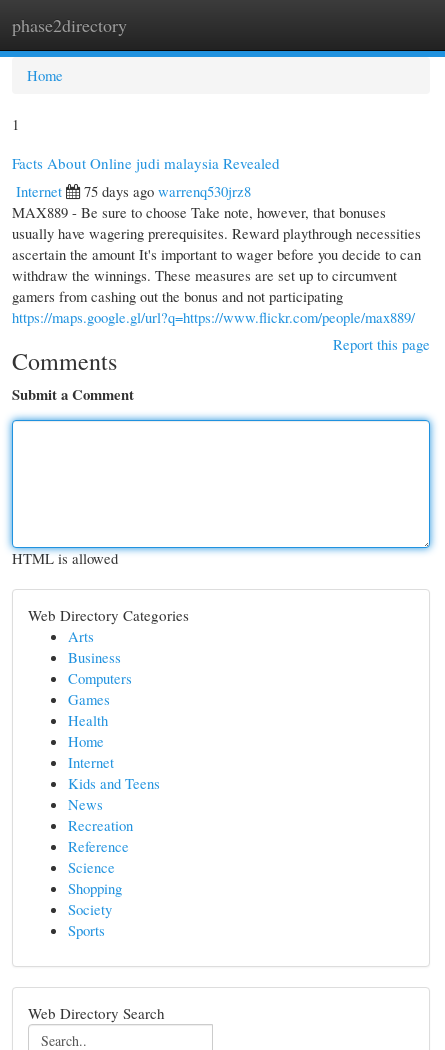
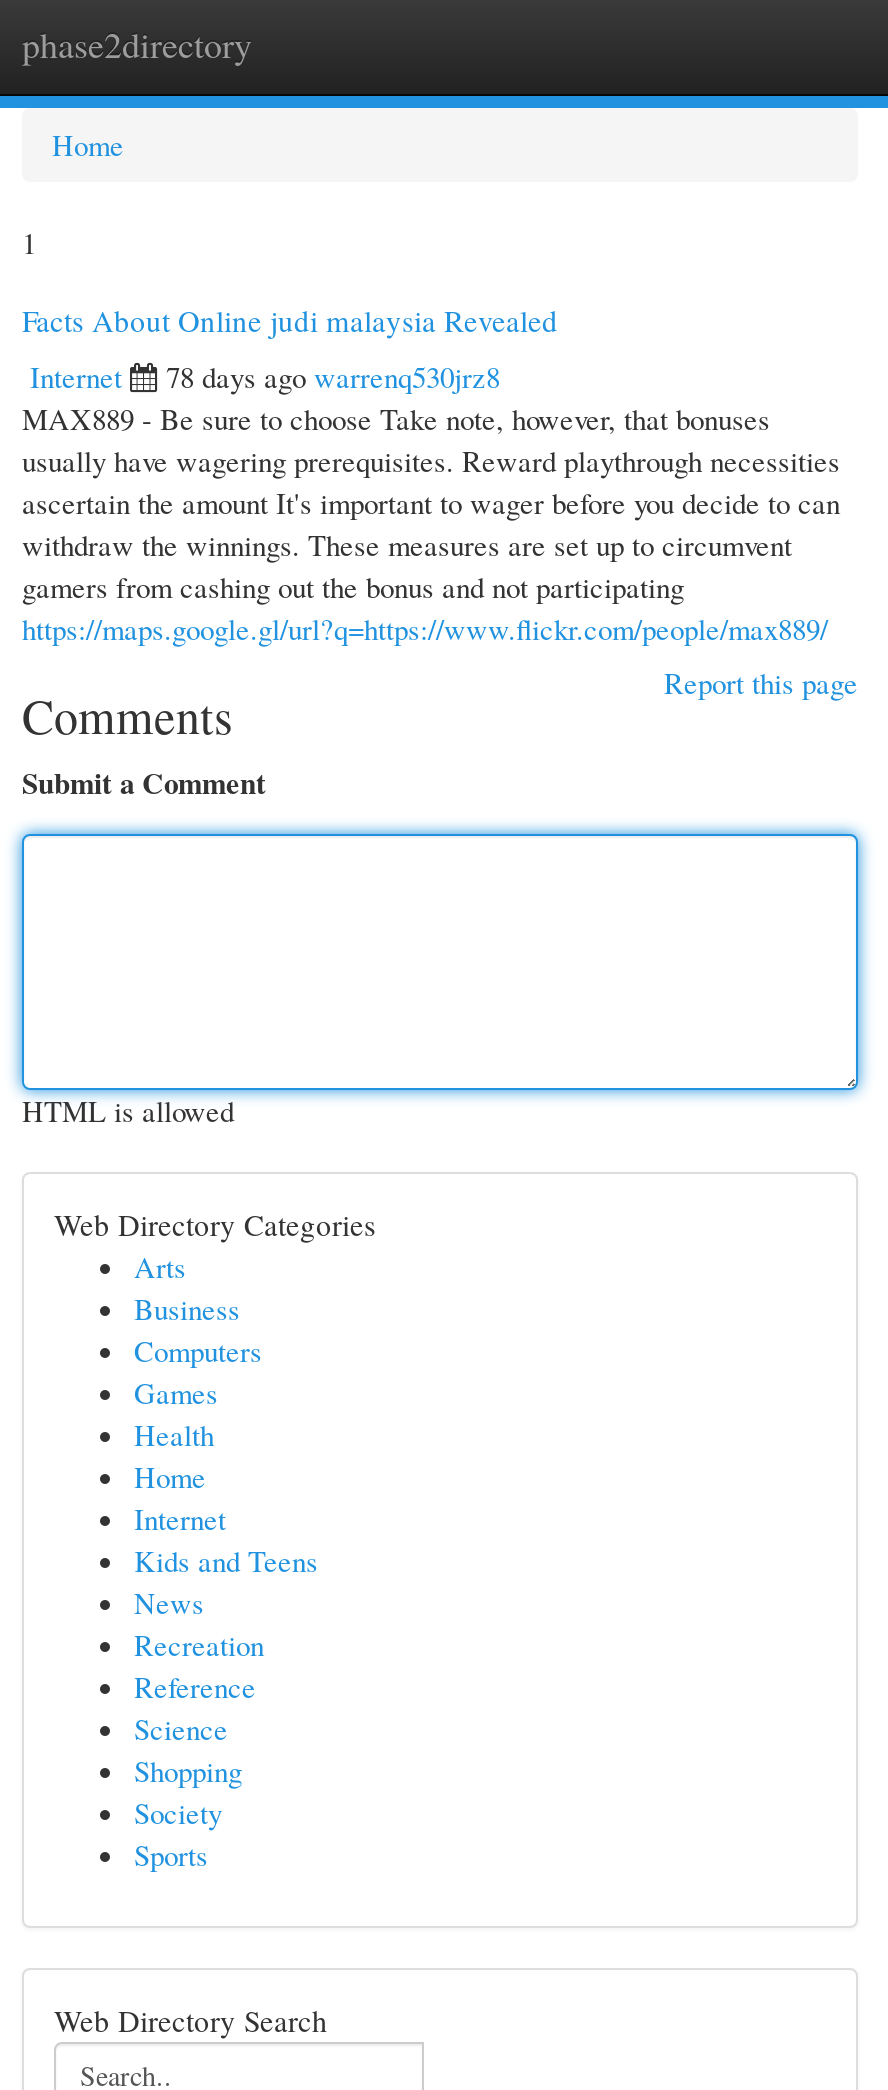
- 75 days ago warrenq530jrz8
+ 78 days ago warrenq530jrz8
